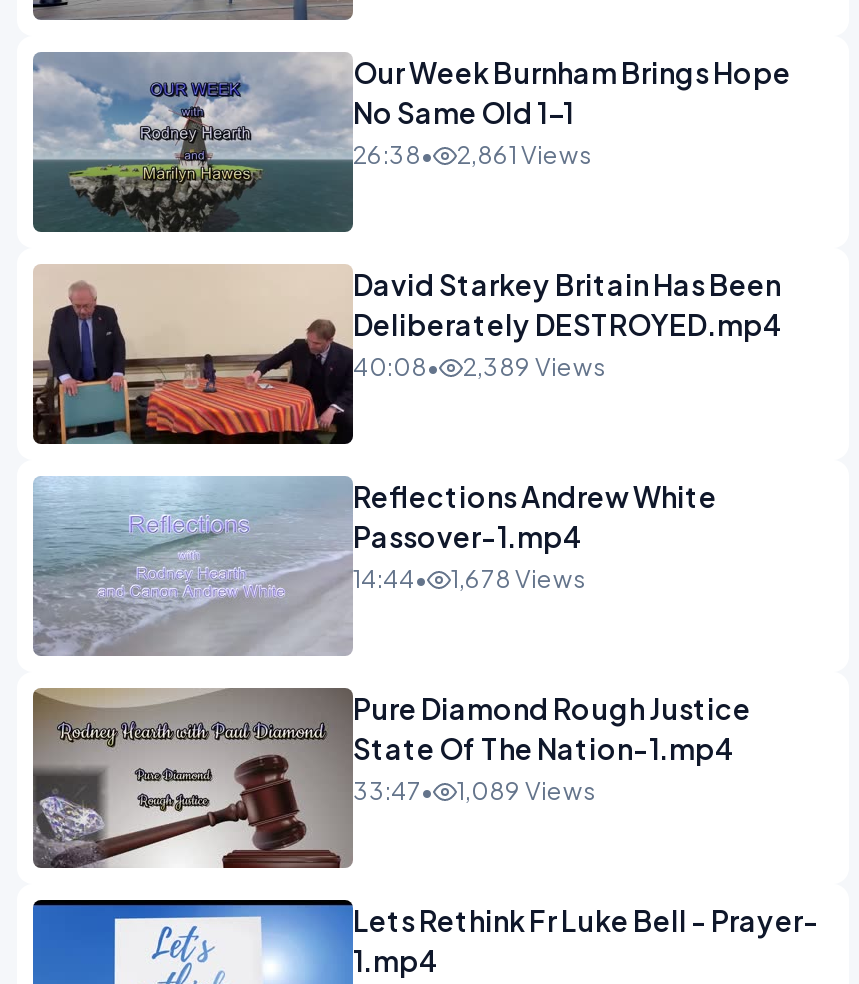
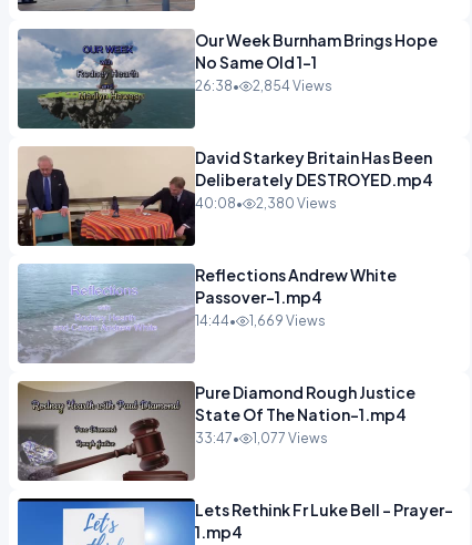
- 26:38• 2,861 Views
+ 26:38• 2,854 Views

- 40:08• 2,389 Views
+ 40:08• 2,380 Views

- 14:44• 1,678 Views
+ 14:44• 1,669 Views

- 33:47• 1,089 Views
+ 33:47• 1,077 Views
